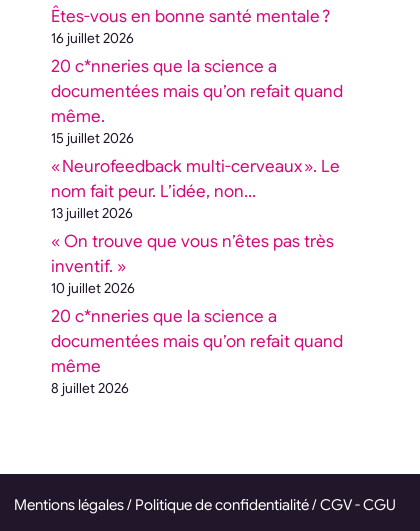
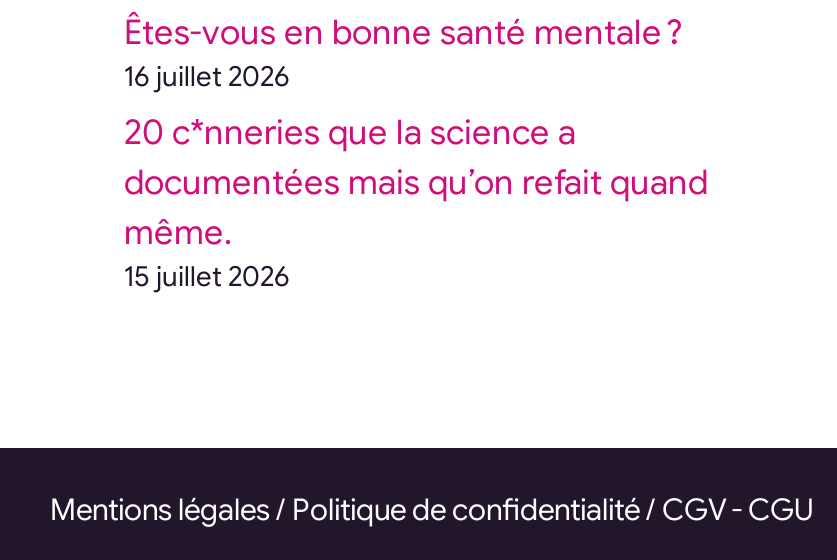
- « Neurofeedback multi-cerveaux ». Le
- nom fait peur. L’idée, non…
- 13 juillet 2026
- « On trouve que vous n’êtes pas très
- inventif. »
- 10 juillet 2026
- 20 c*nneries que la science a
- documentées mais qu’on refait quand
- même
- 8 juillet 2026
